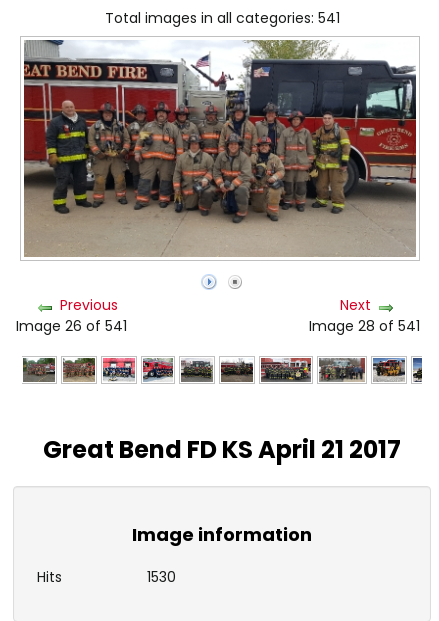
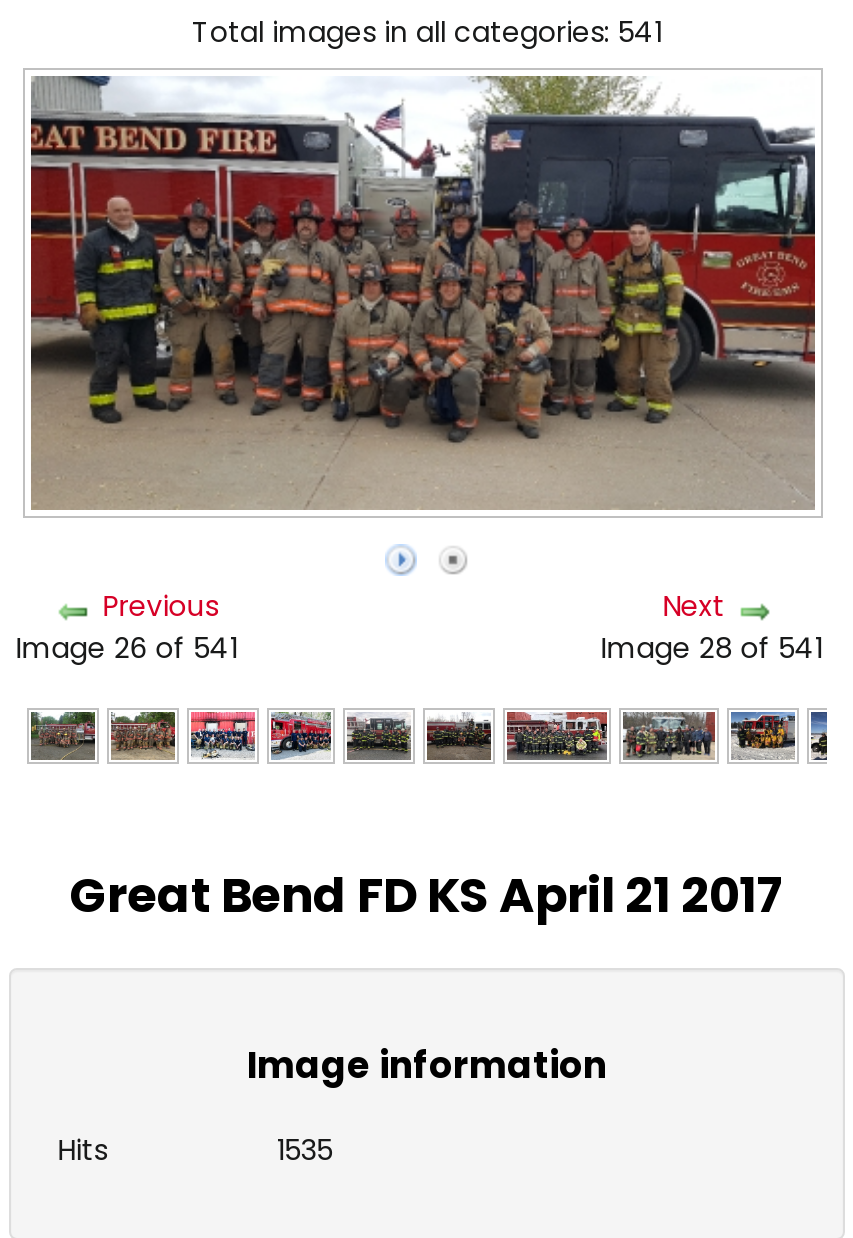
- 1530
+ 1535
